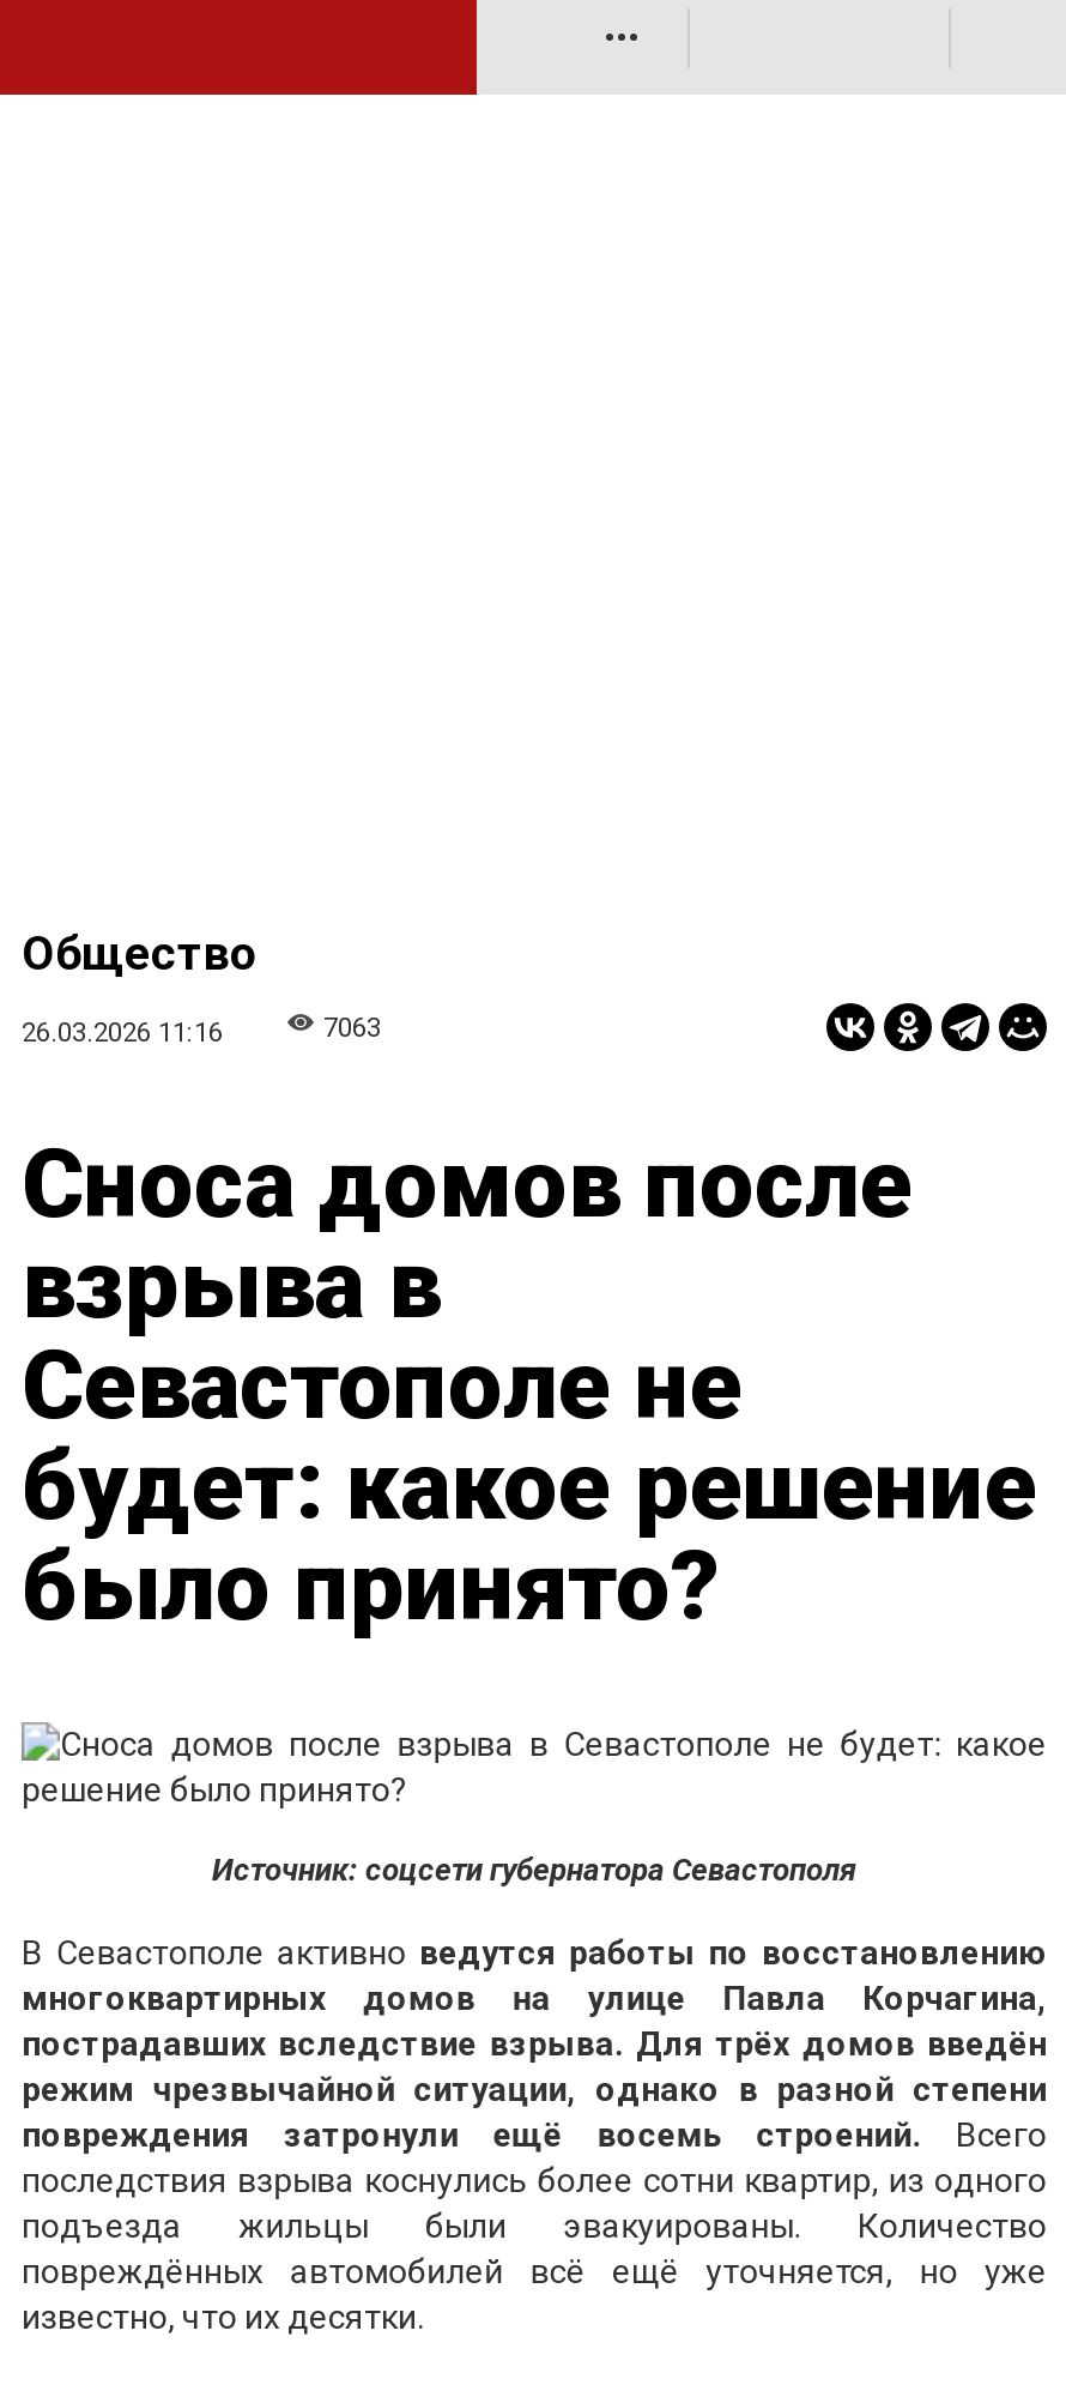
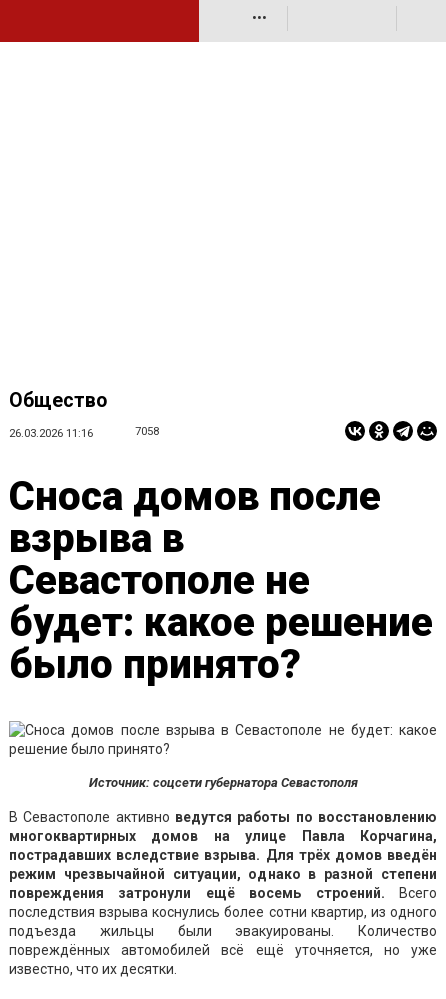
- 7063
+ 7058
